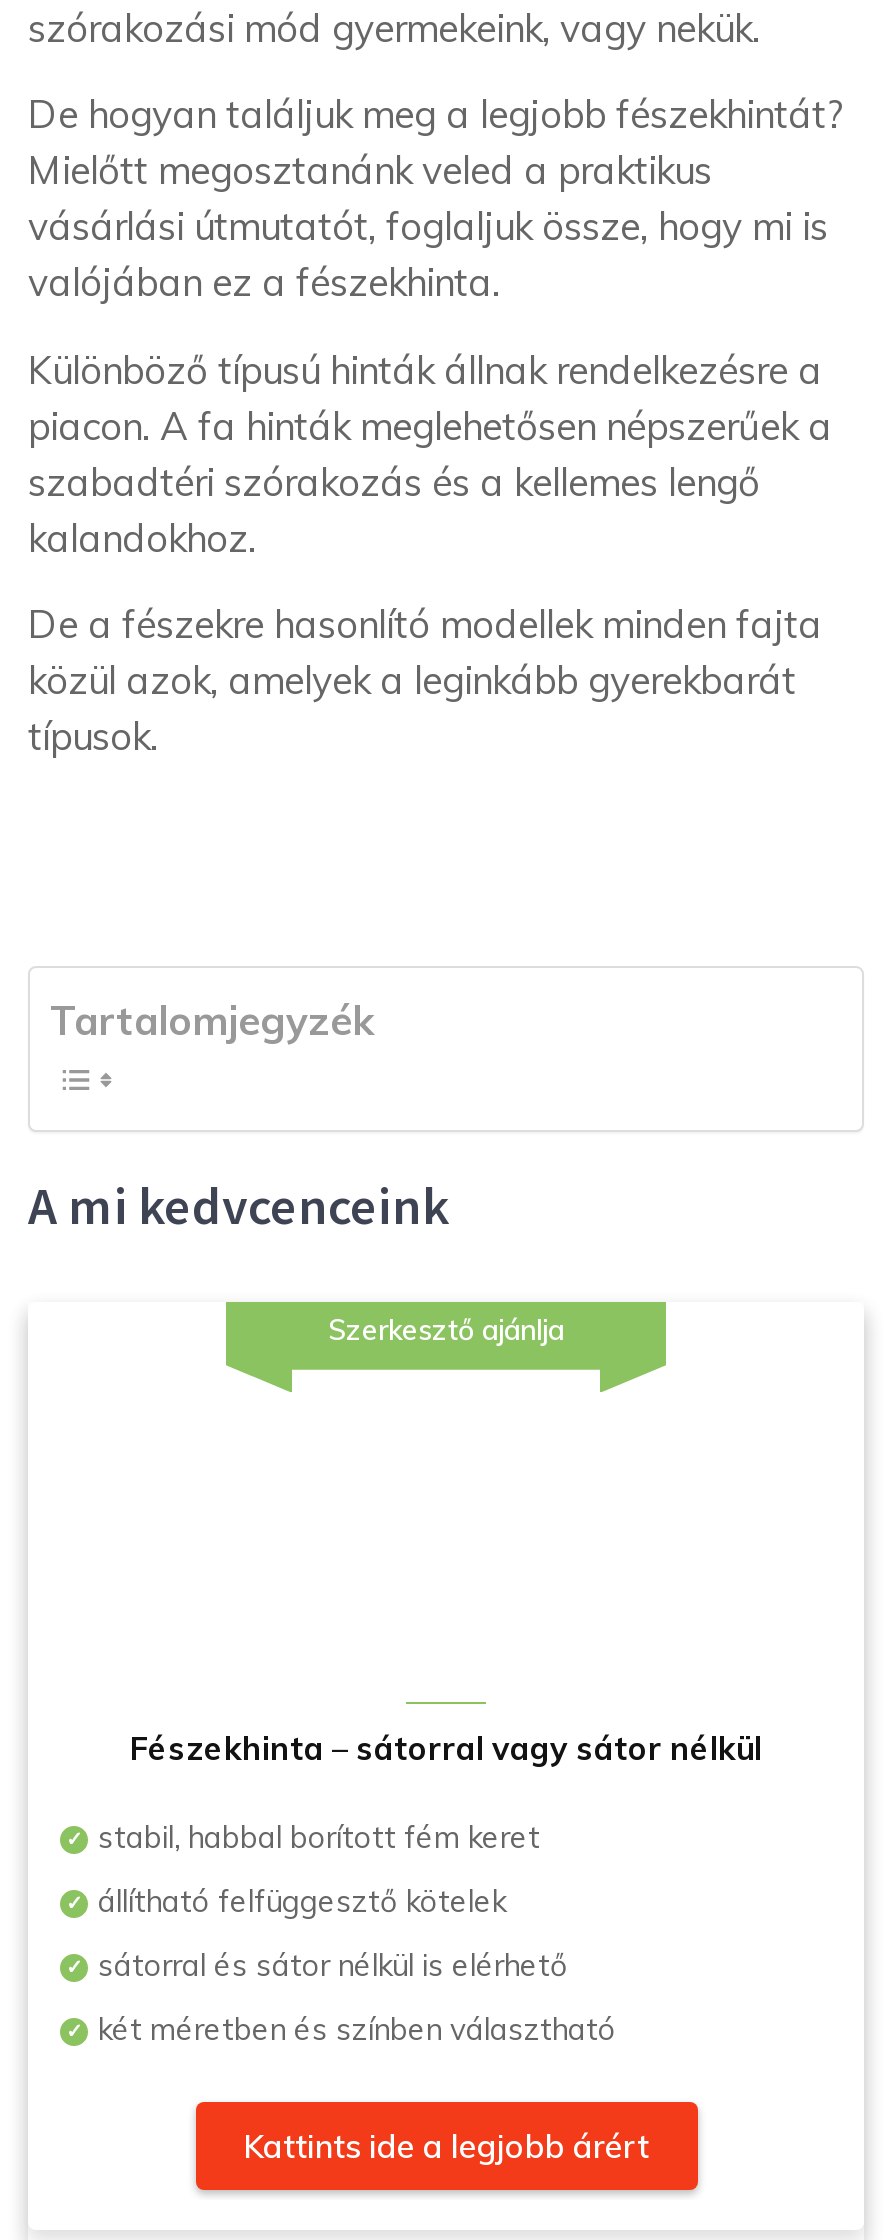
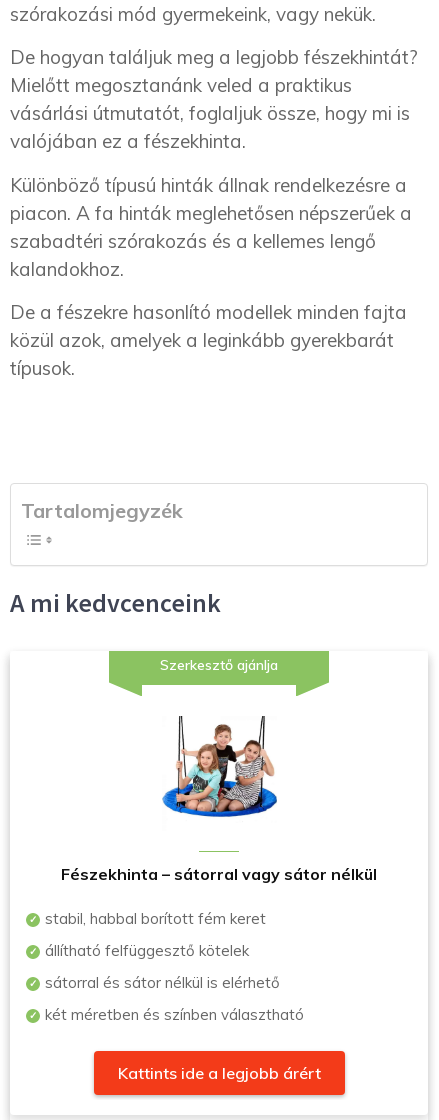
+ [image]
